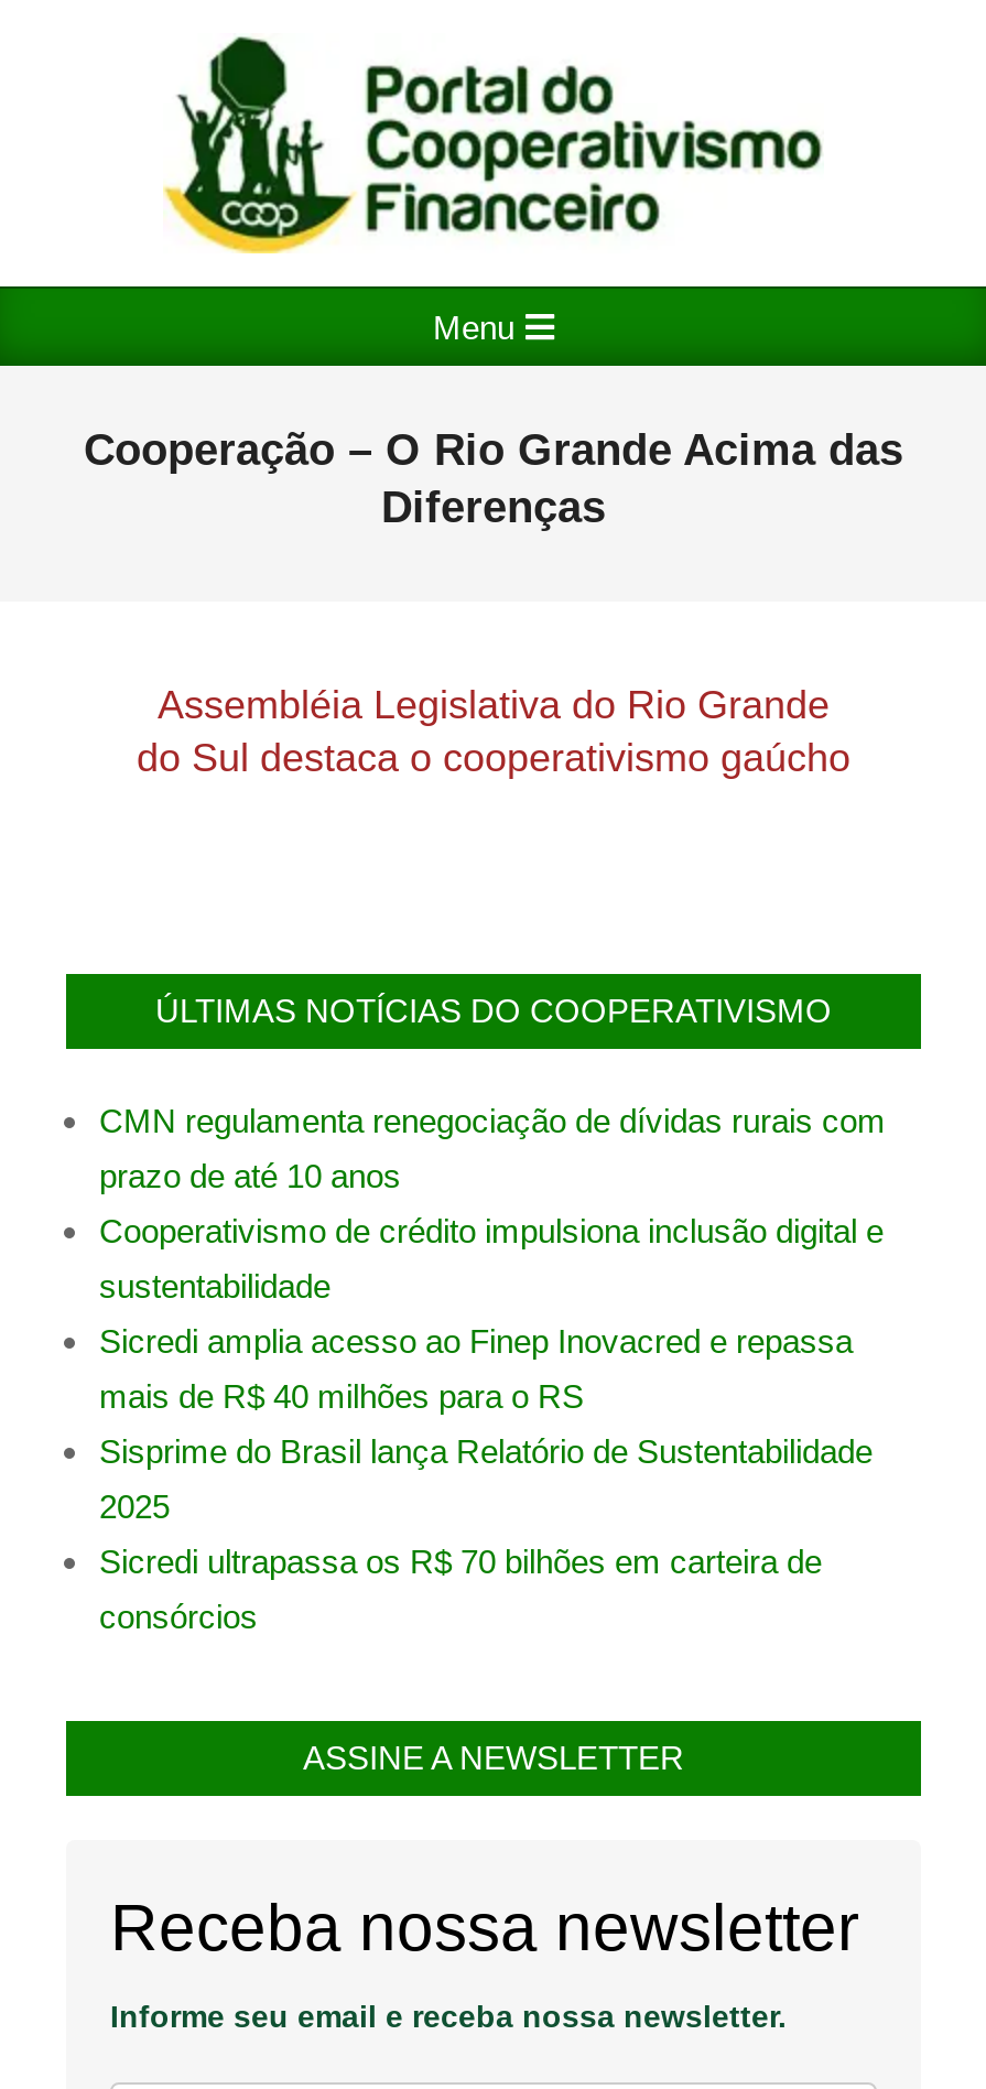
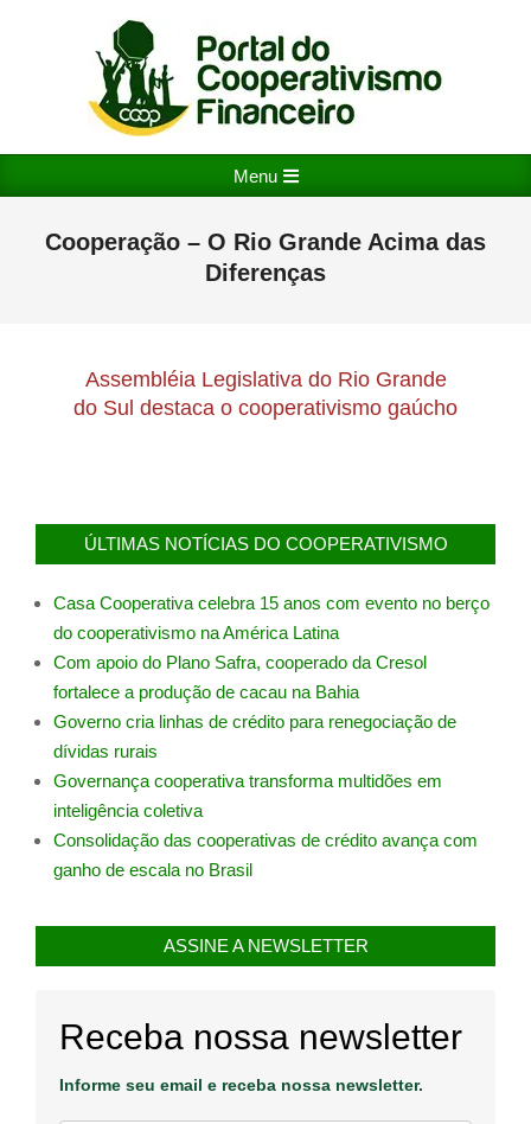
- CMN regulamenta renegociação de dívidas rurais com
+ Casa Cooperativa celebra 15 anos com evento no berço

- prazo de até 10 anos
+ do cooperativismo na América Latina

- Cooperativismo de crédito impulsiona inclusão digital e
+ Com apoio do Plano Safra, cooperado da Cresol

- sustentabilidade
+ fortalece a produção de cacau na Bahia

- Sicredi amplia acesso ao Finep Inovacred e repassa
+ Governo cria linhas de crédito para renegociação de

- mais de R$ 40 milhões para o RS
+ dívidas rurais

- Sisprime do Brasil lança Relatório de Sustentabilidade
+ Governança cooperativa transforma multidões em

- 2025
+ inteligência coletiva

- Sicredi ultrapassa os R$ 70 bilhões em carteira de
+ Consolidação das cooperativas de crédito avança com

- consórcios
+ ganho de escala no Brasil
